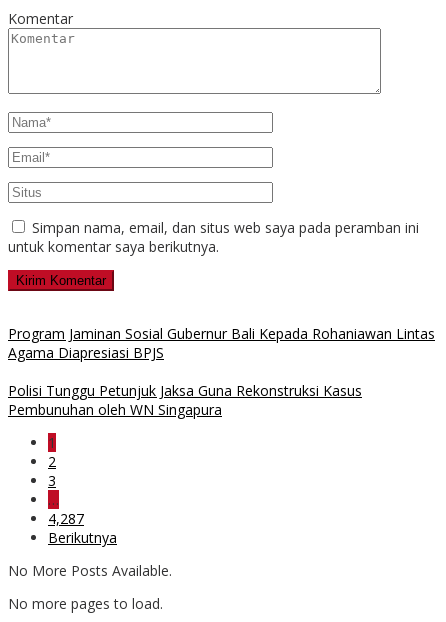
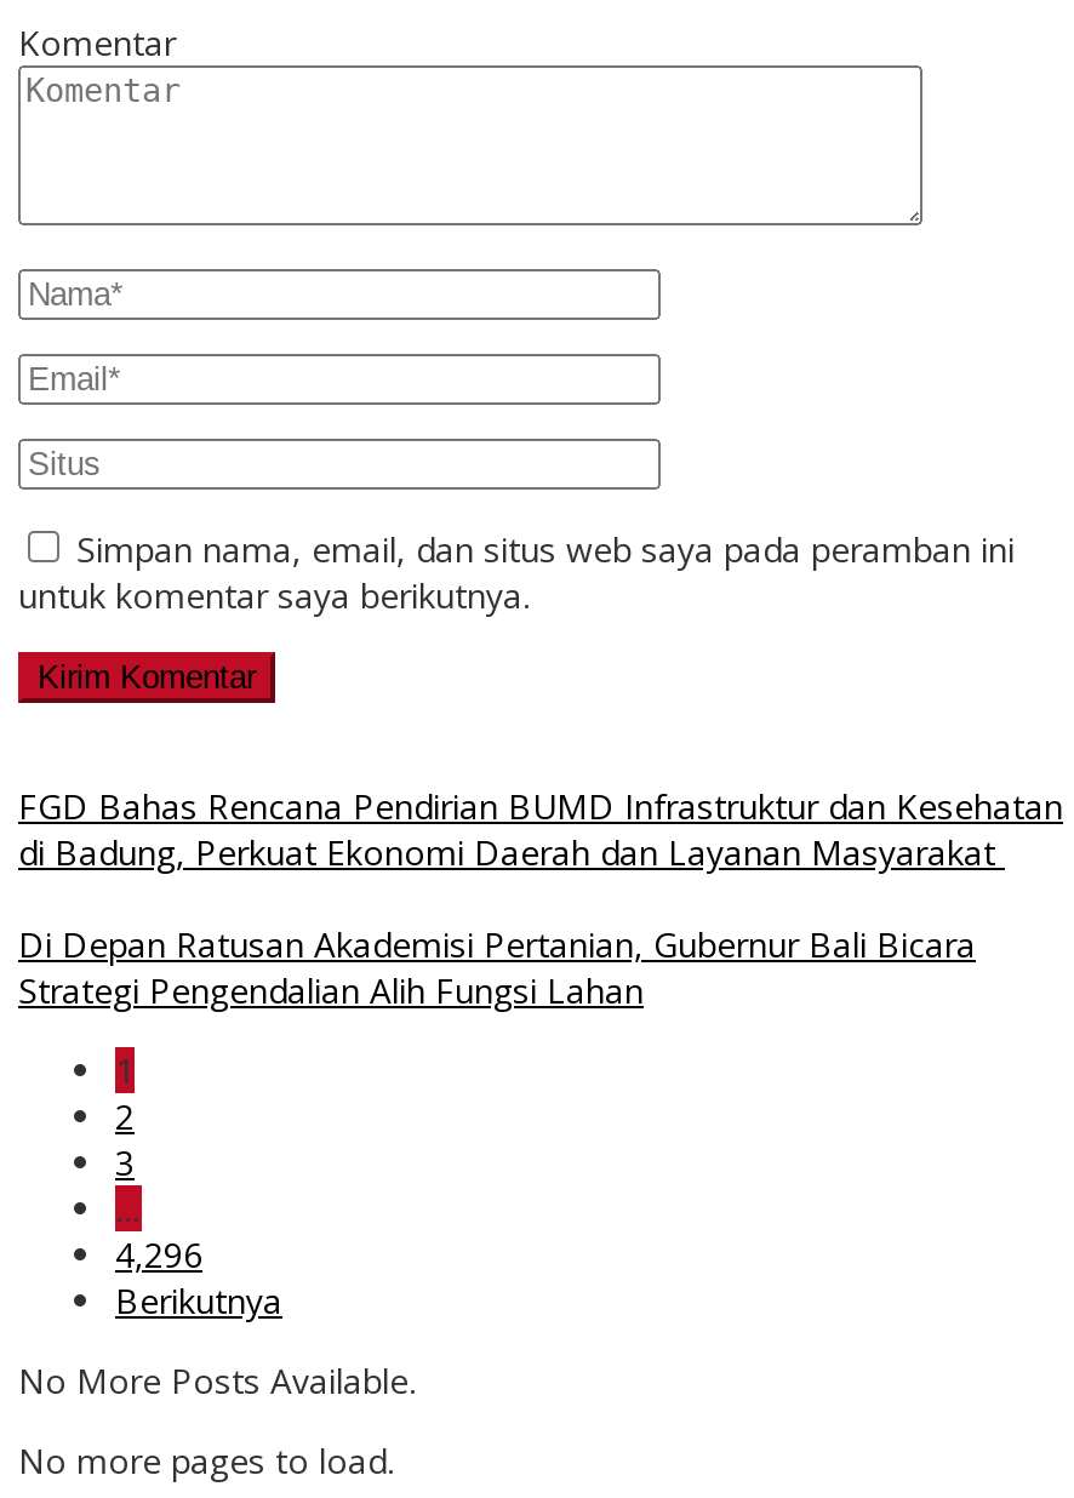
- Program Jaminan Sosial Gubernur Bali Kepada Rohaniawan Lintas
- Agama Diapresiasi BPJS
+ FGD Bahas Rencana Pendirian BUMD Infrastruktur dan Kesehatan
+ di Badung, Perkuat Ekonomi Daerah dan Layanan Masyarakat

- Polisi Tunggu Petunjuk Jaksa Guna Rekonstruksi Kasus
- Pembunuhan oleh WN Singapura
+ Di Depan Ratusan Akademisi Pertanian, Gubernur Bali Bicara
+ Strategi Pengendalian Alih Fungsi Lahan

- 4,287
+ 4,296
